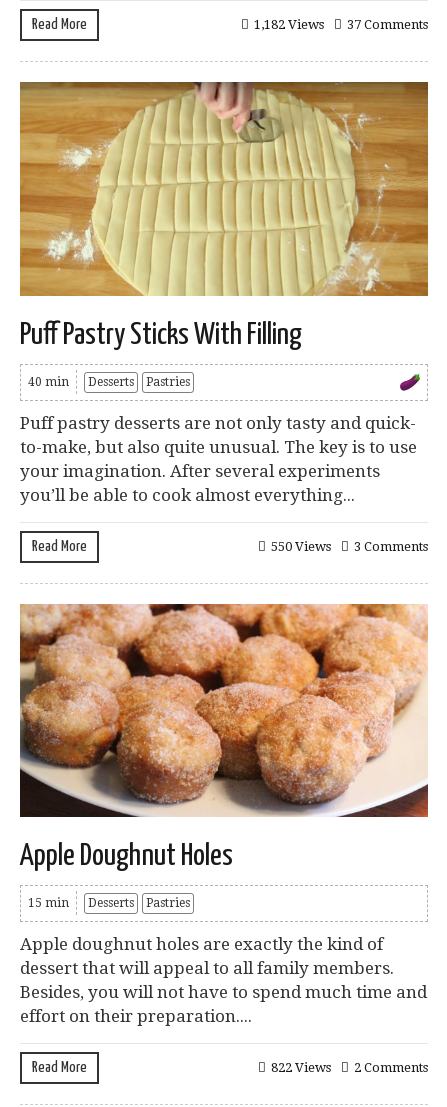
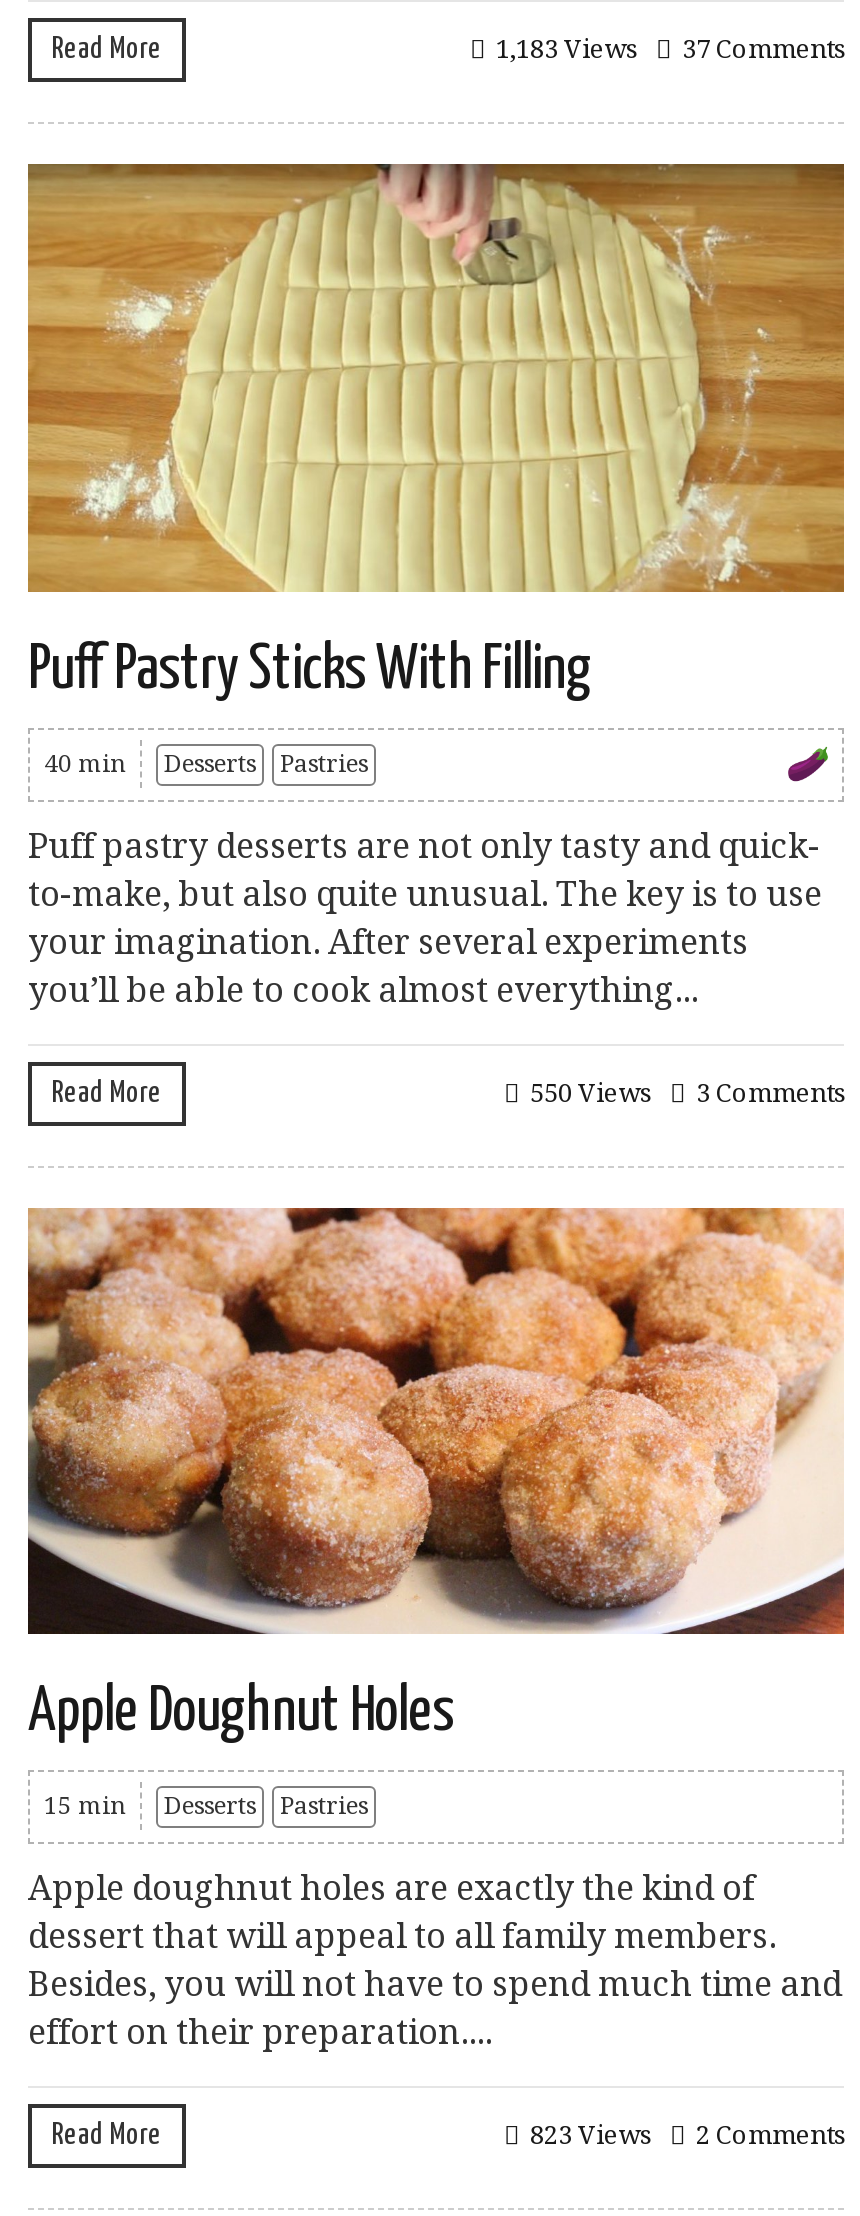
- 1,182 Views 37 Comments
+ 1,183 Views 37 Comments

- 822 Views 2 Comments
+ 823 Views 2 Comments
